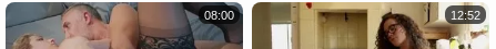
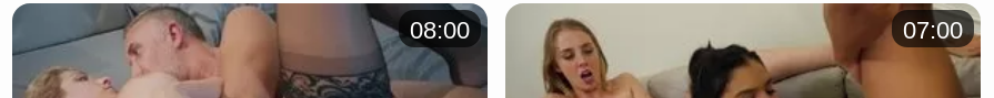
- 12:52
+ 07:00
